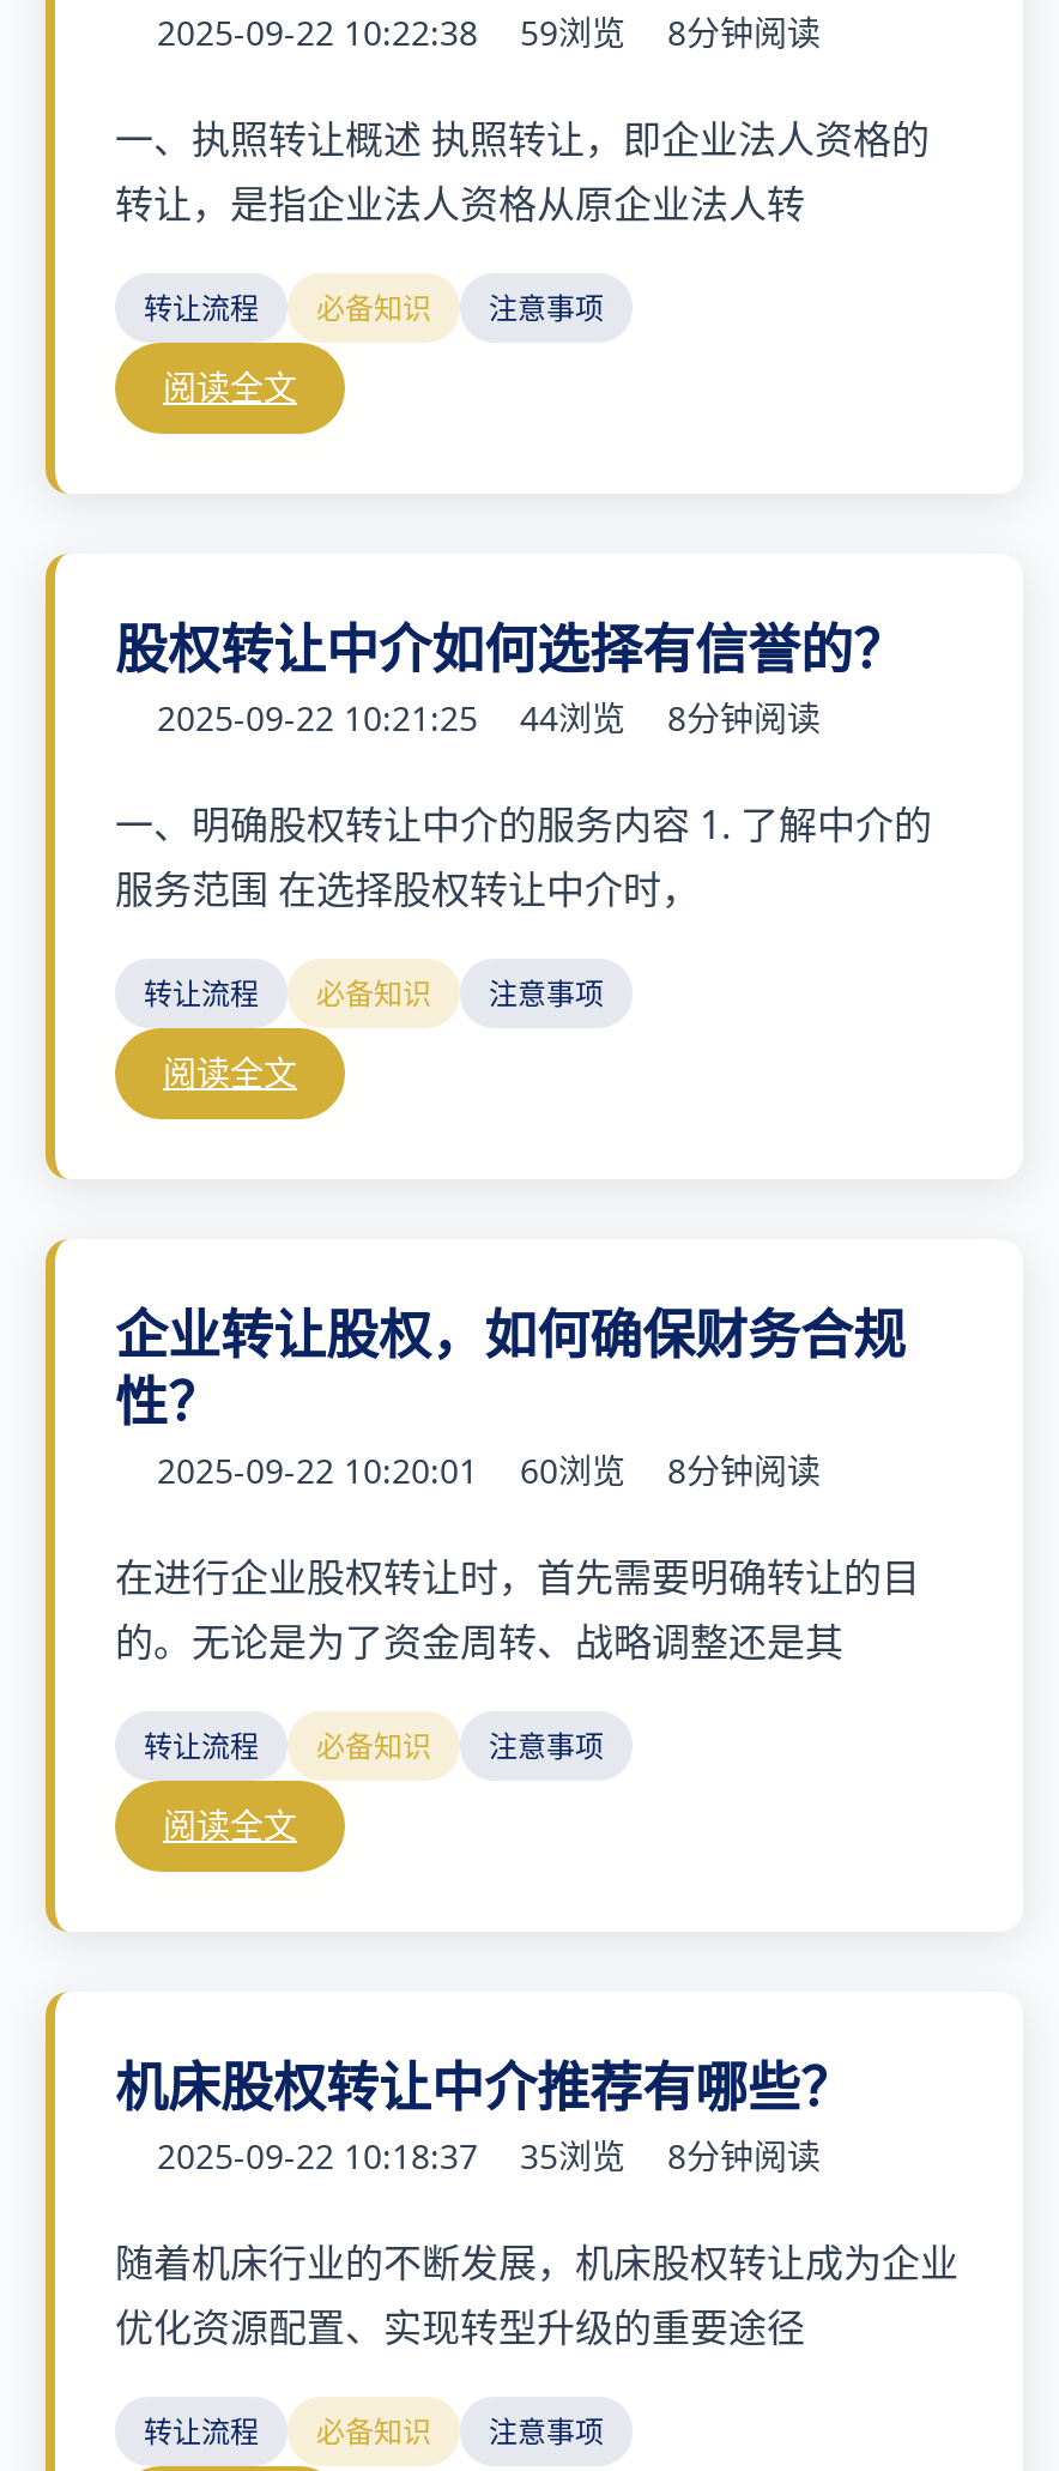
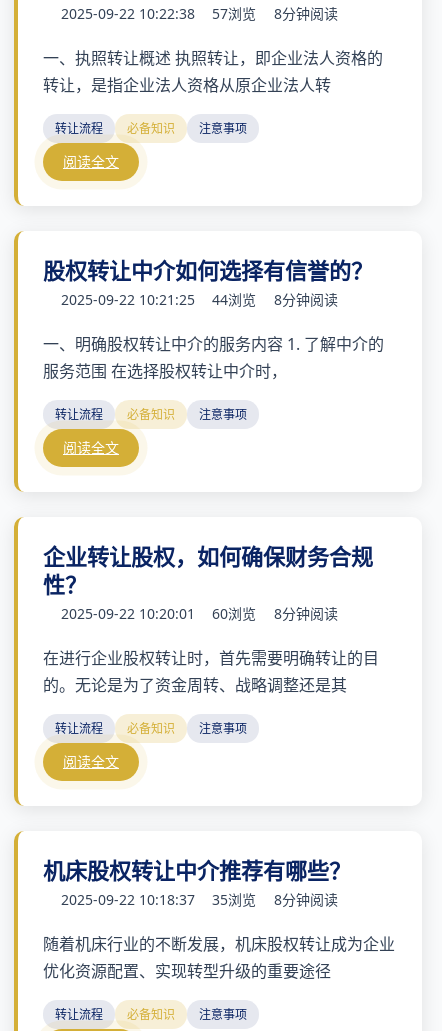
- 2025-09-22 10:22:38 59浏览 8分钟阅读
+ 2025-09-22 10:22:38 57浏览 8分钟阅读
